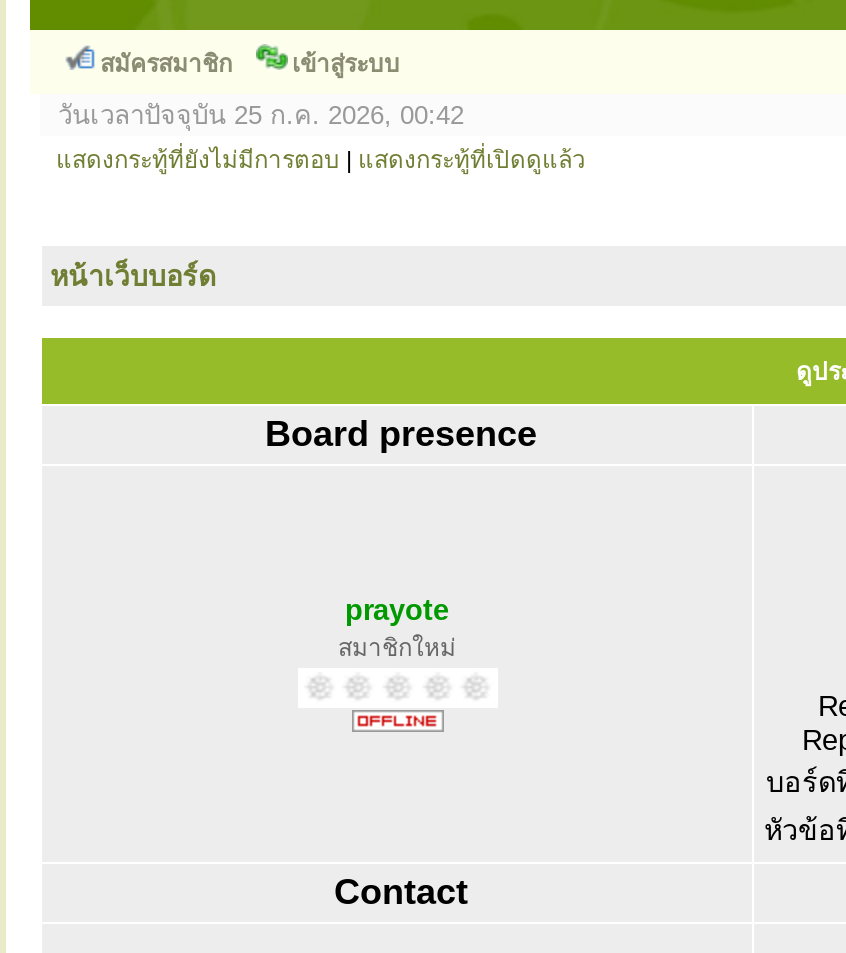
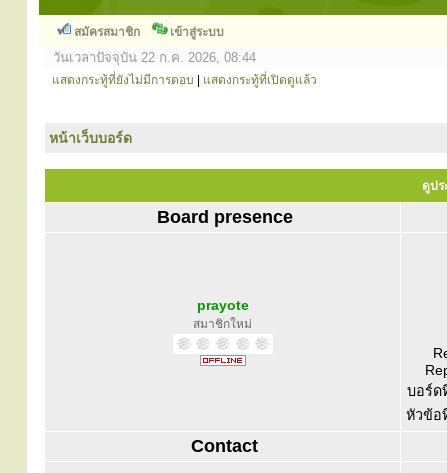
- วันเวลาปัจจุบัน 25 ก.ค. 2026, 00:42
+ วันเวลาปัจจุบัน 22 ก.ค. 2026, 08:44
